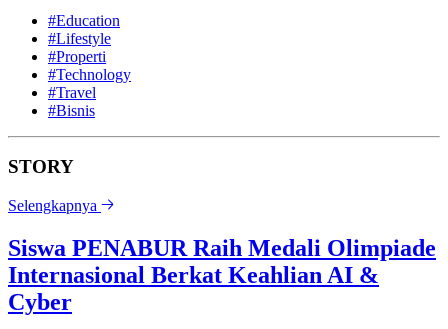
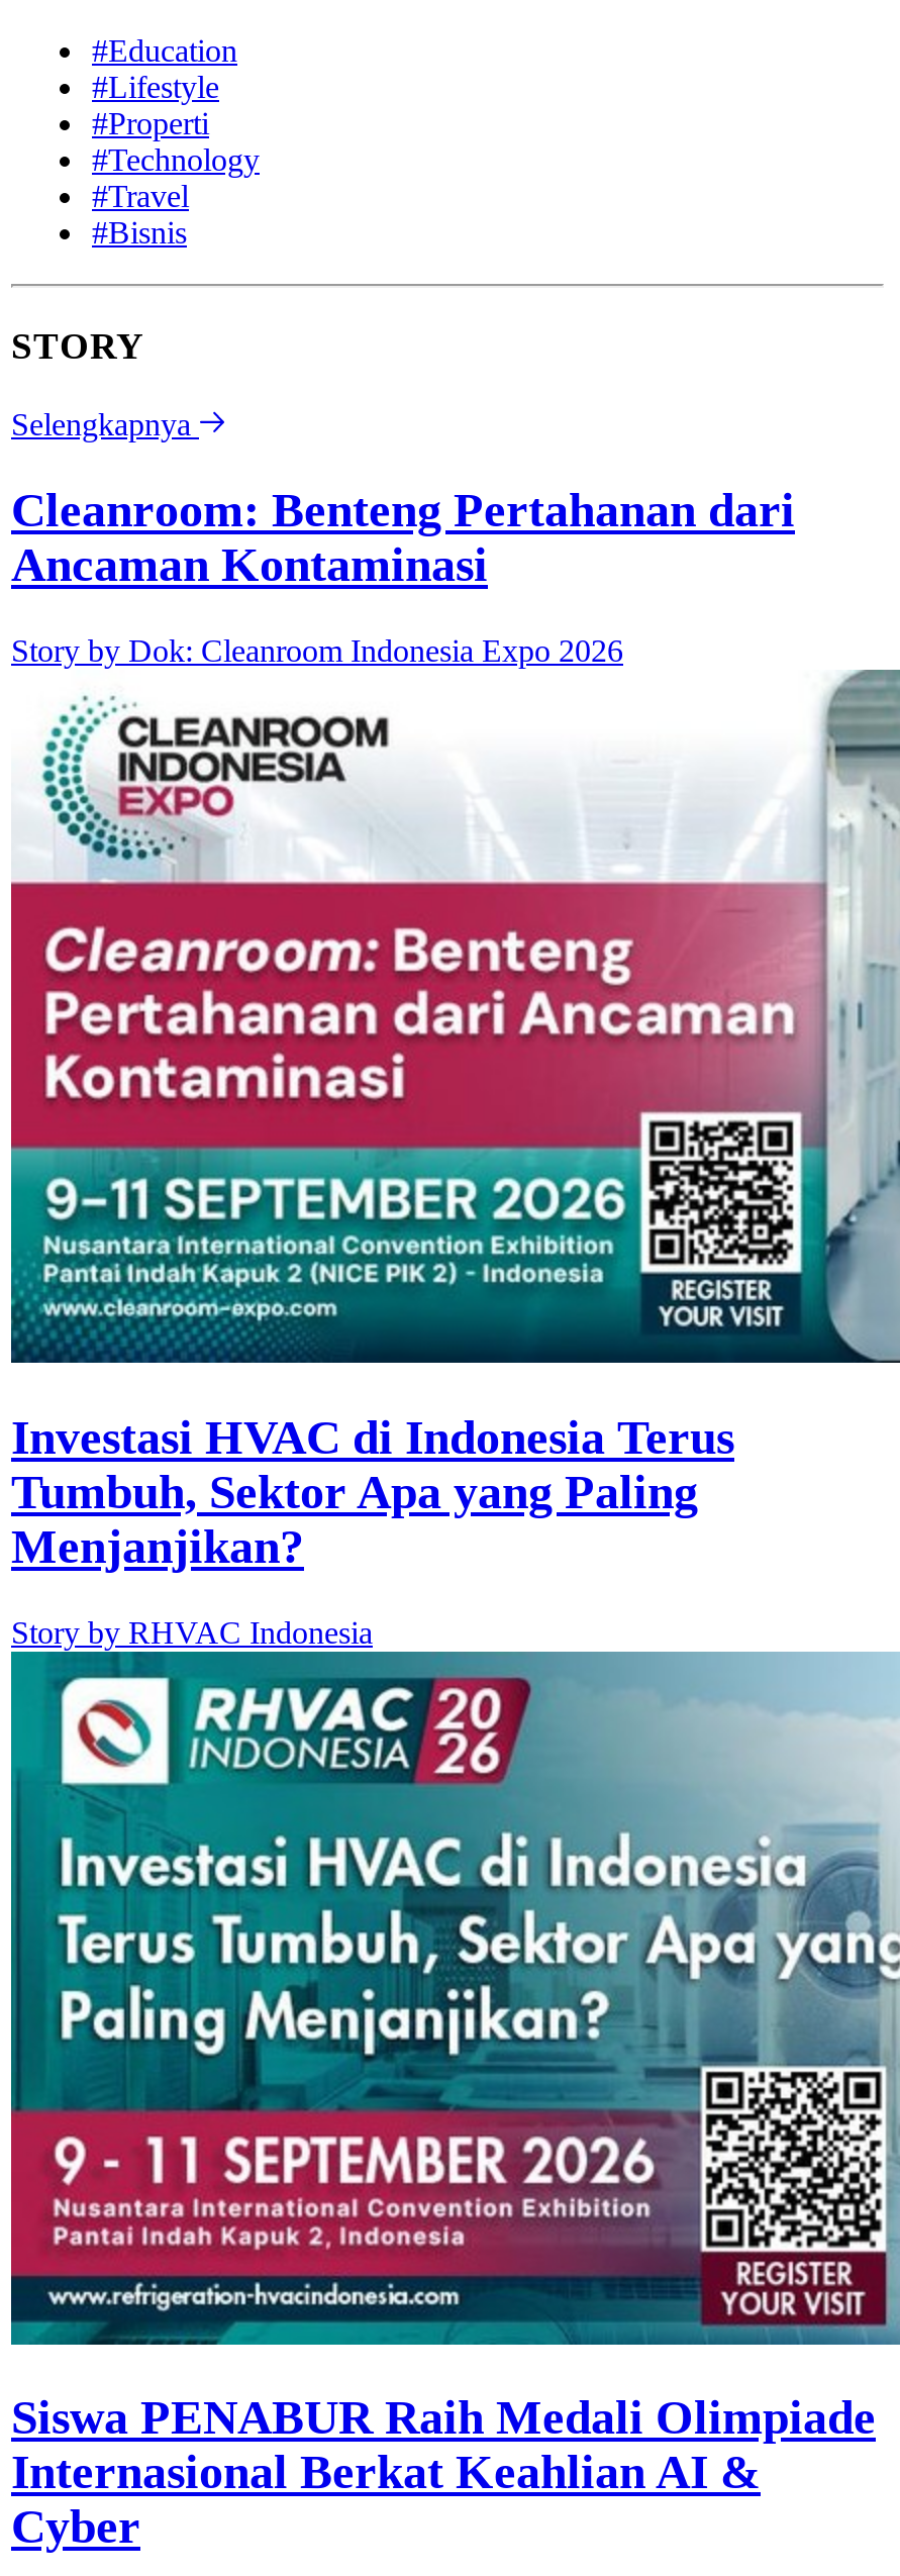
+ [image]
+ Investasi HVAC di Indonesia Terus
+ Tumbuh, Sektor Apa yang Paling
+ Menjanjikan?
+ Story by RHVAC Indonesia

+ [image]

+ Cleanroom: Benteng Pertahanan dari
+ Ancaman Kontaminasi
+ Story by Dok: Cleanroom Indonesia Expo 2026
